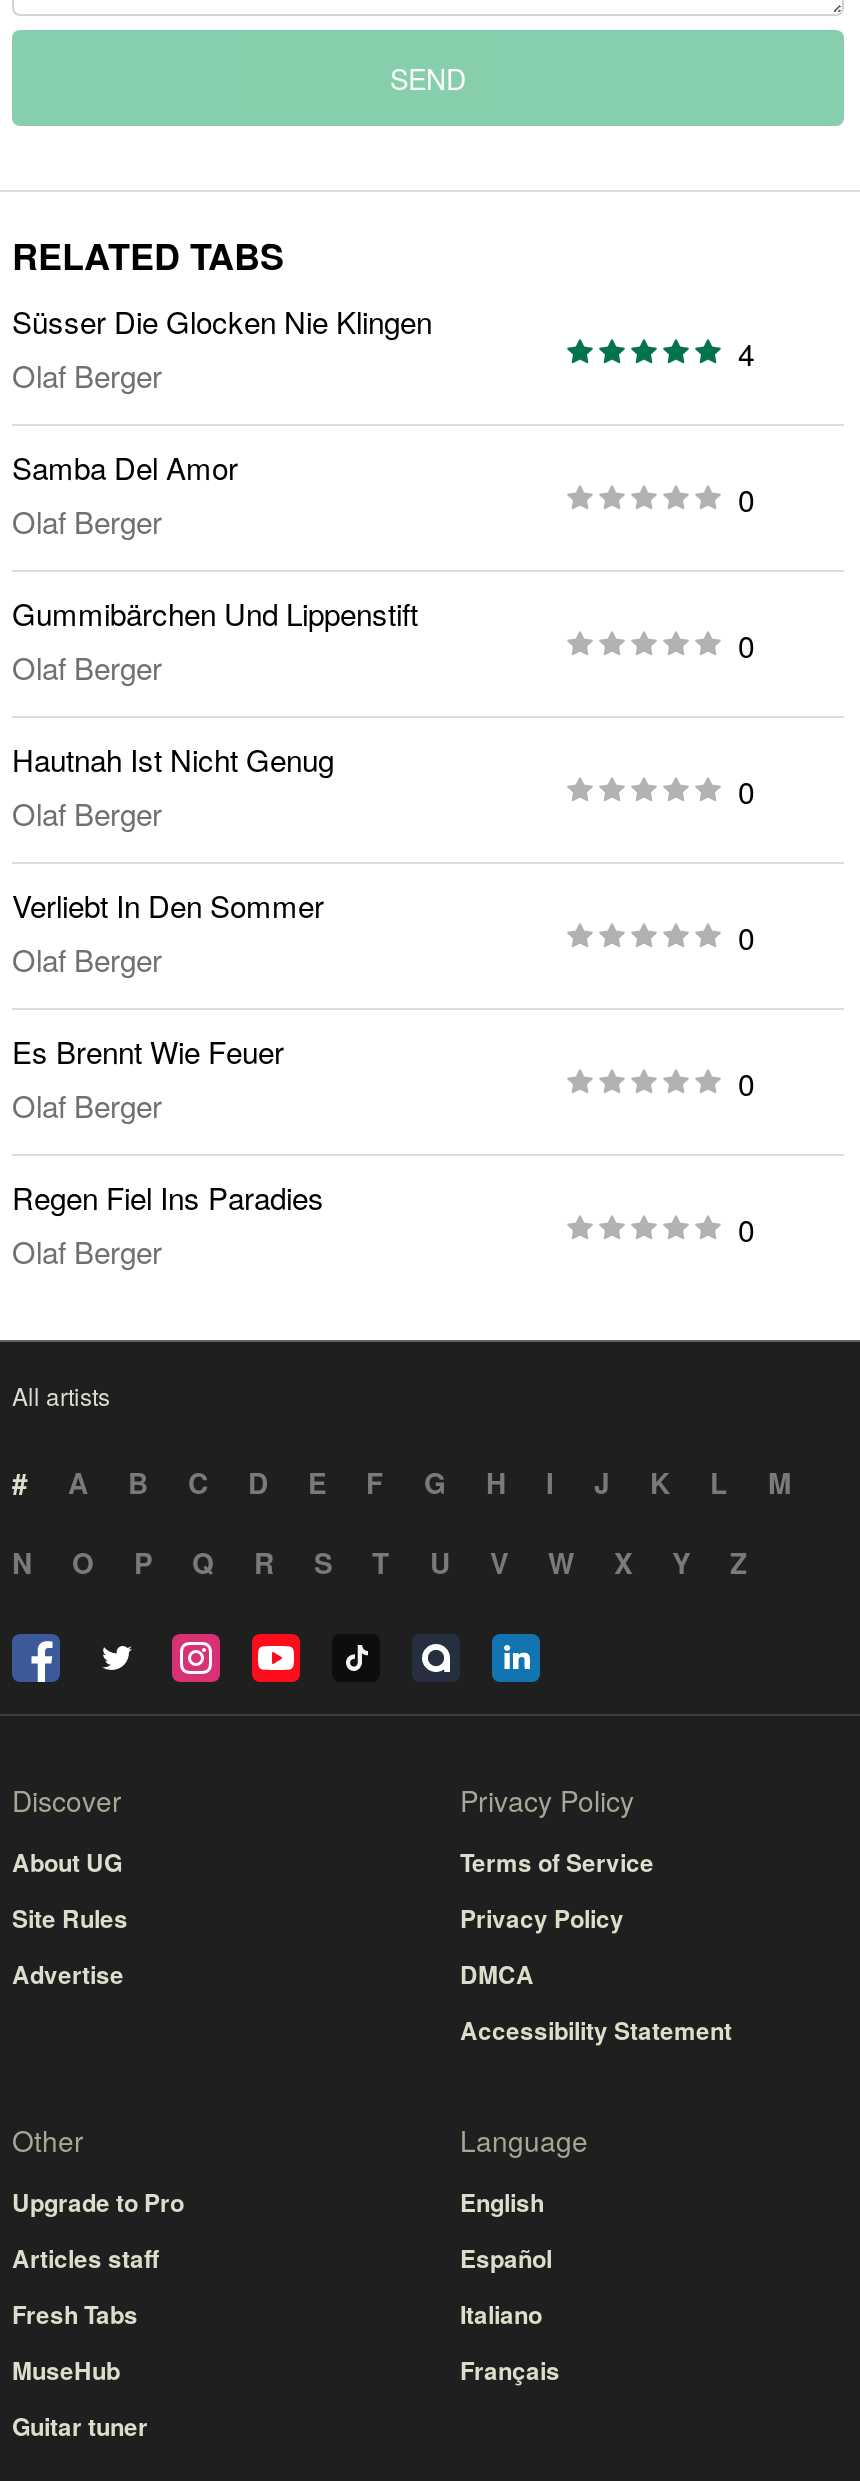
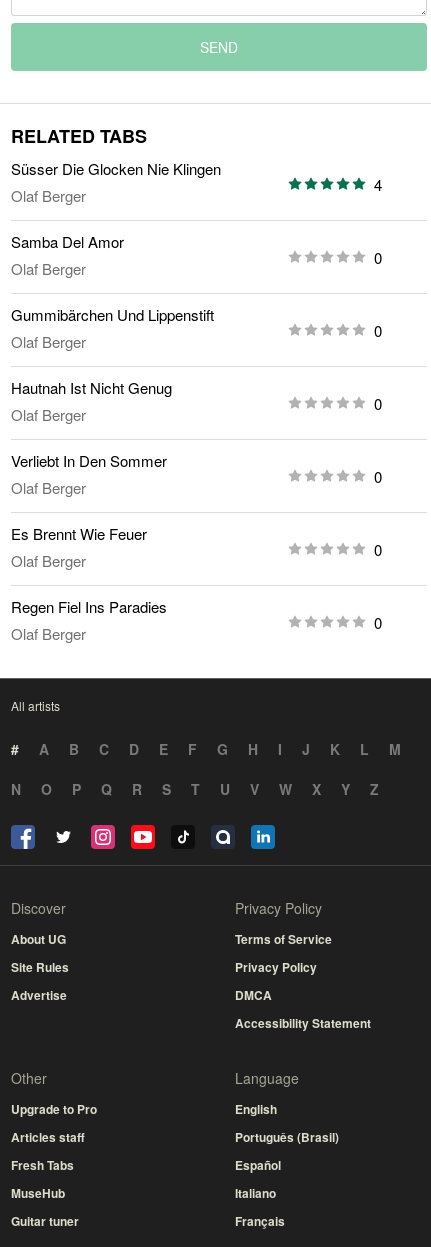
moved down: Español | Italiano | Français

+ Português (Brasil)
